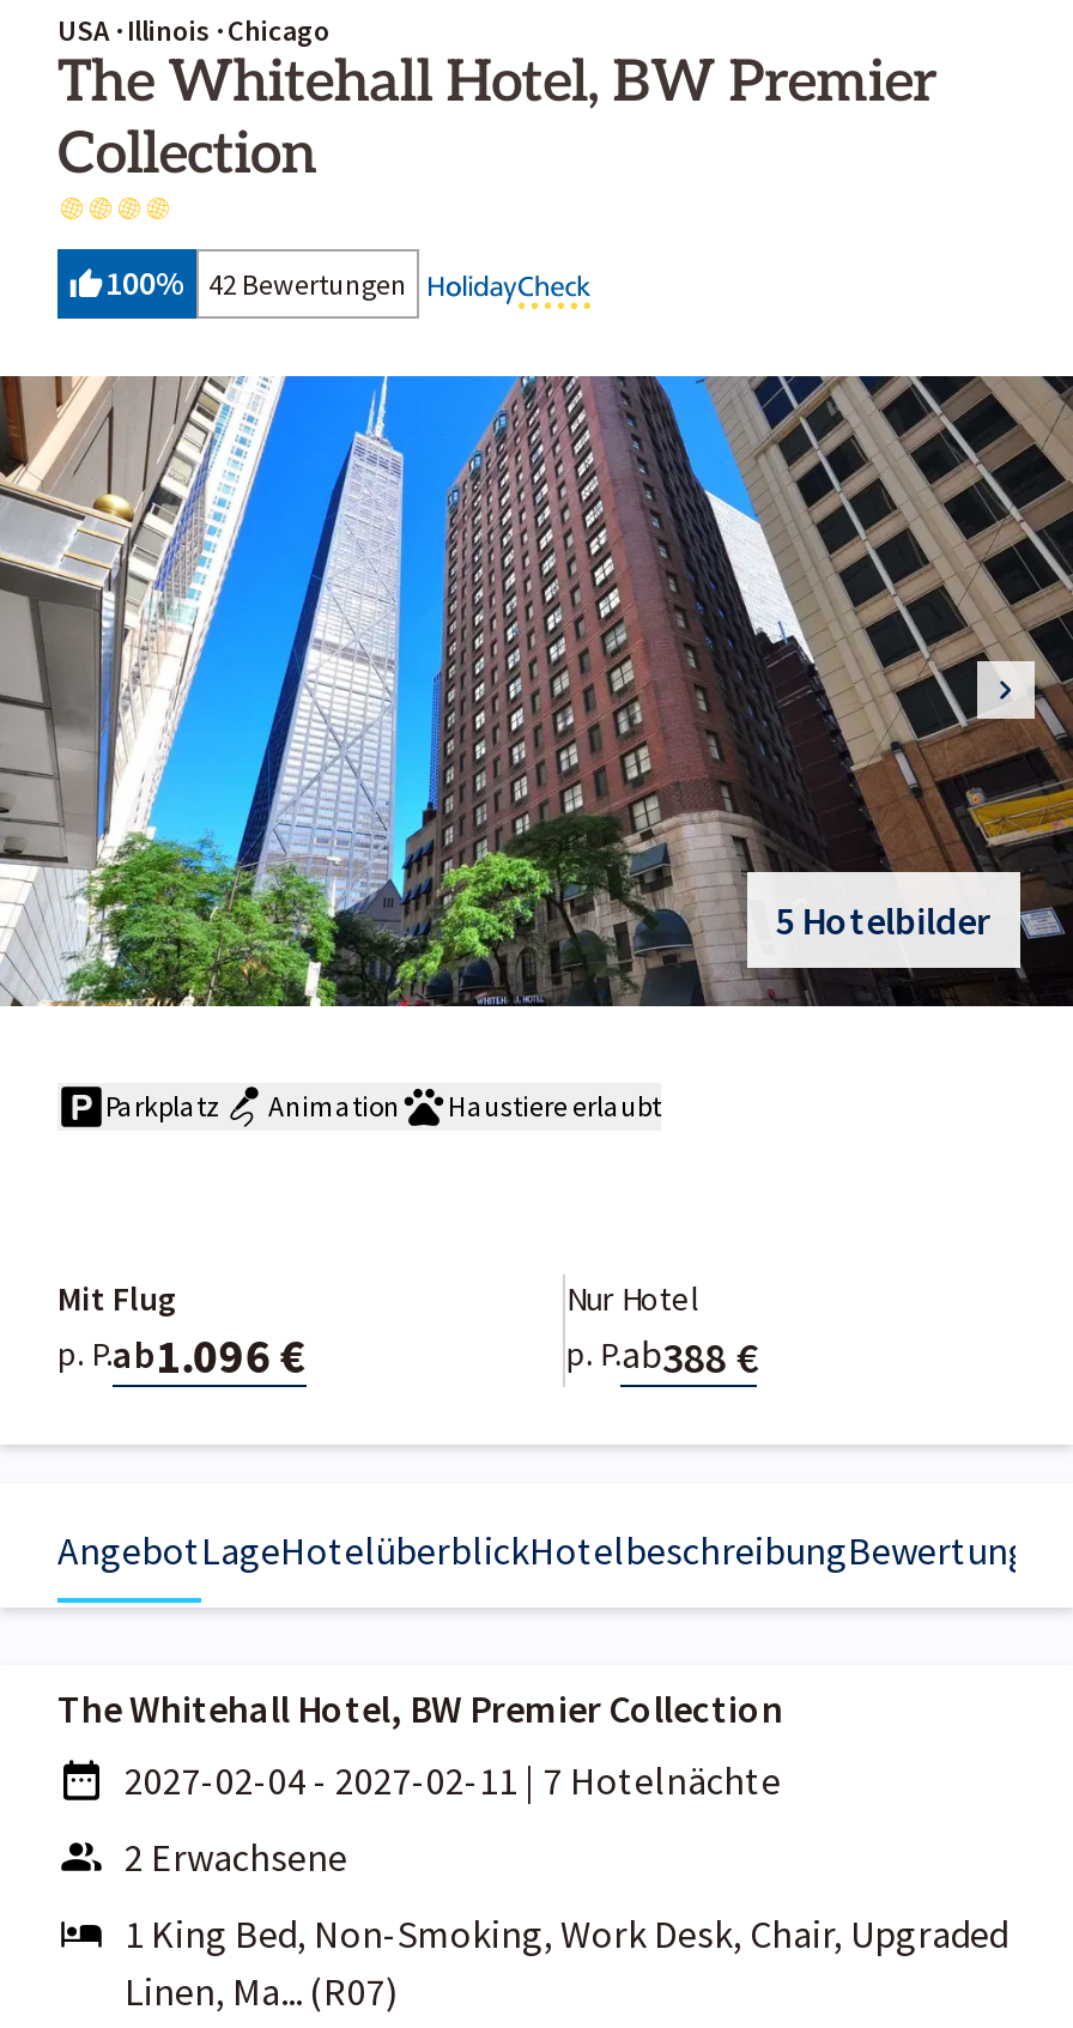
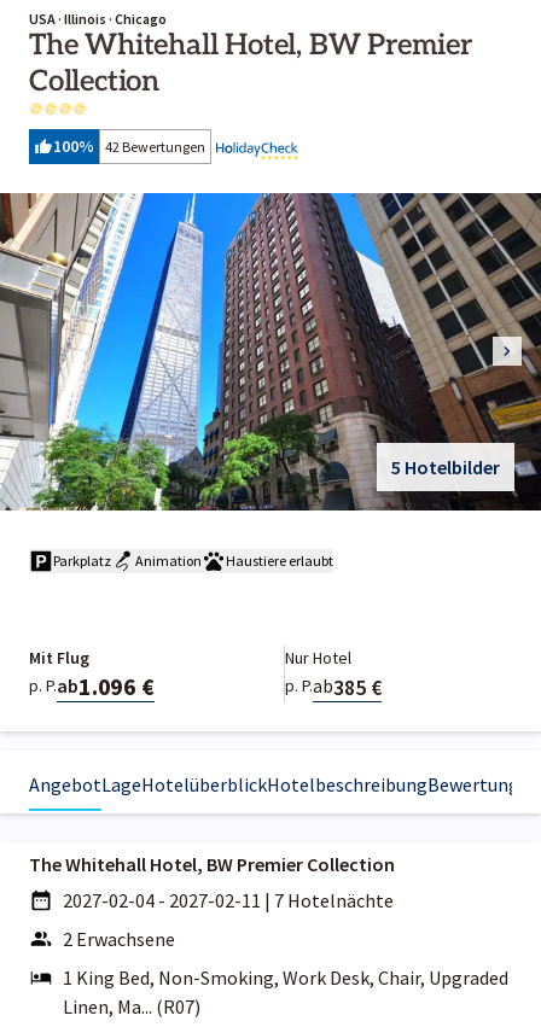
- p. P.ab388 €
+ p. P.ab385 €
